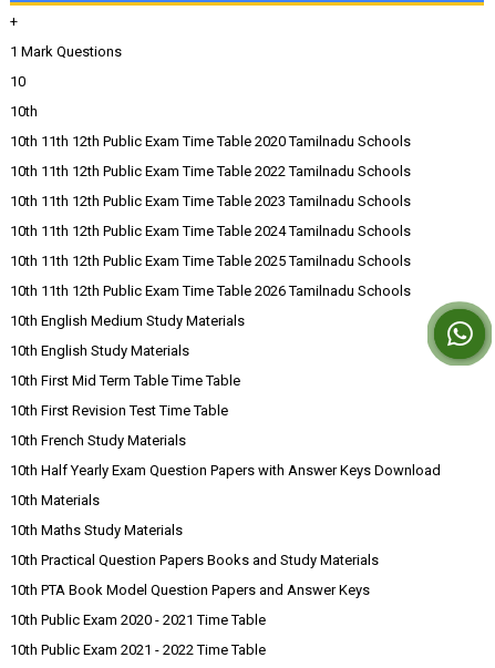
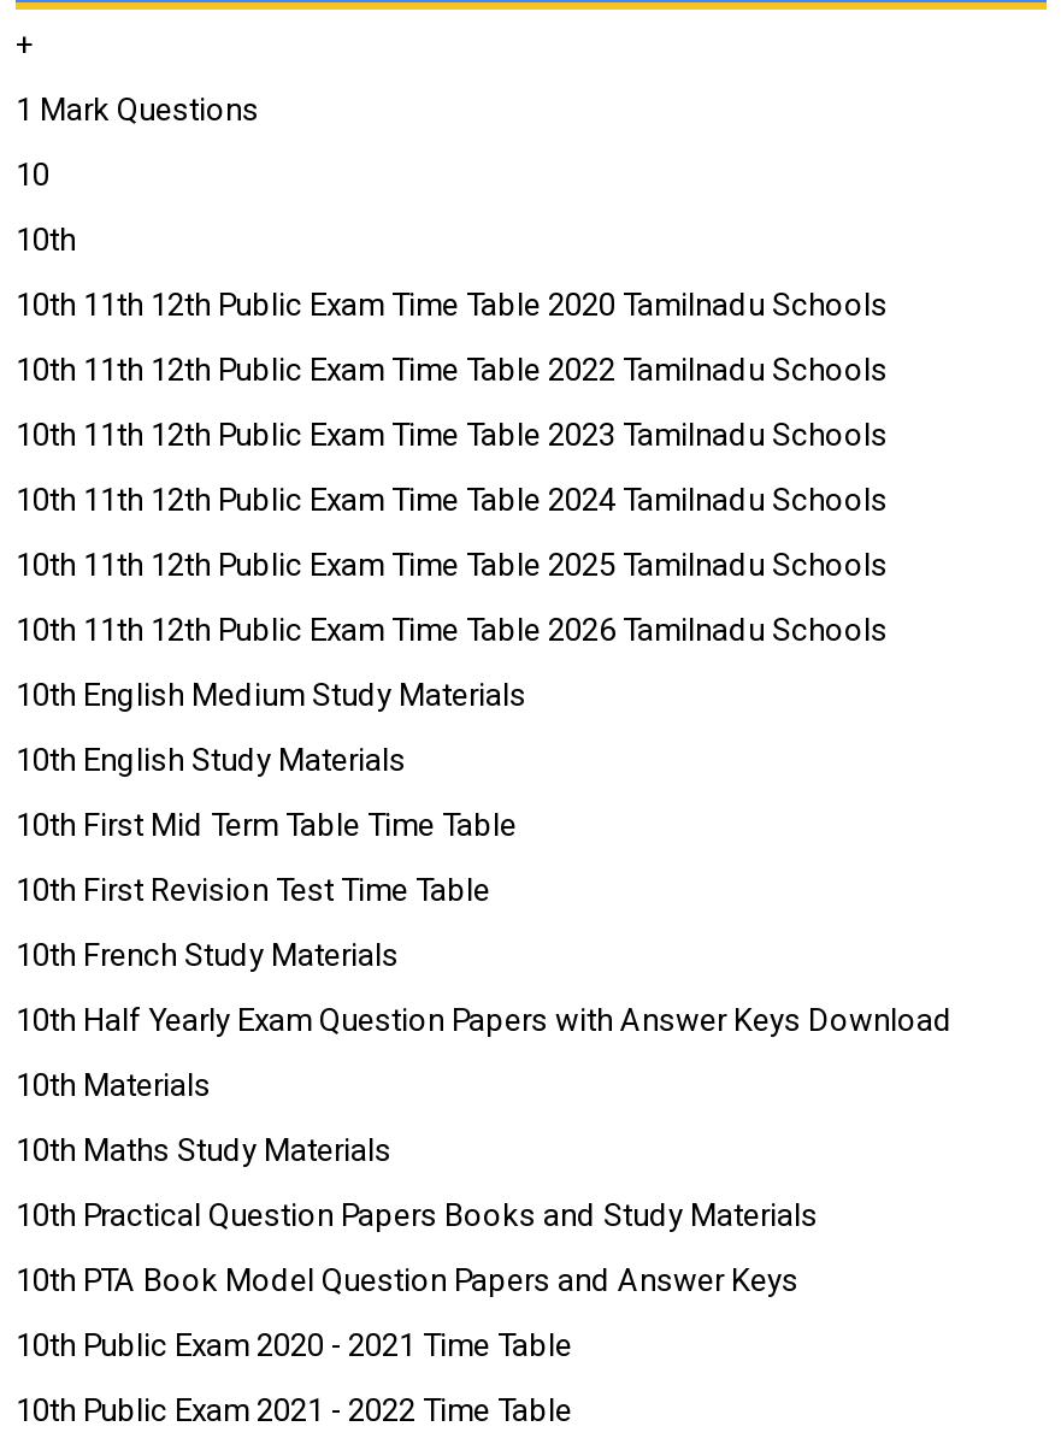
- [image]
